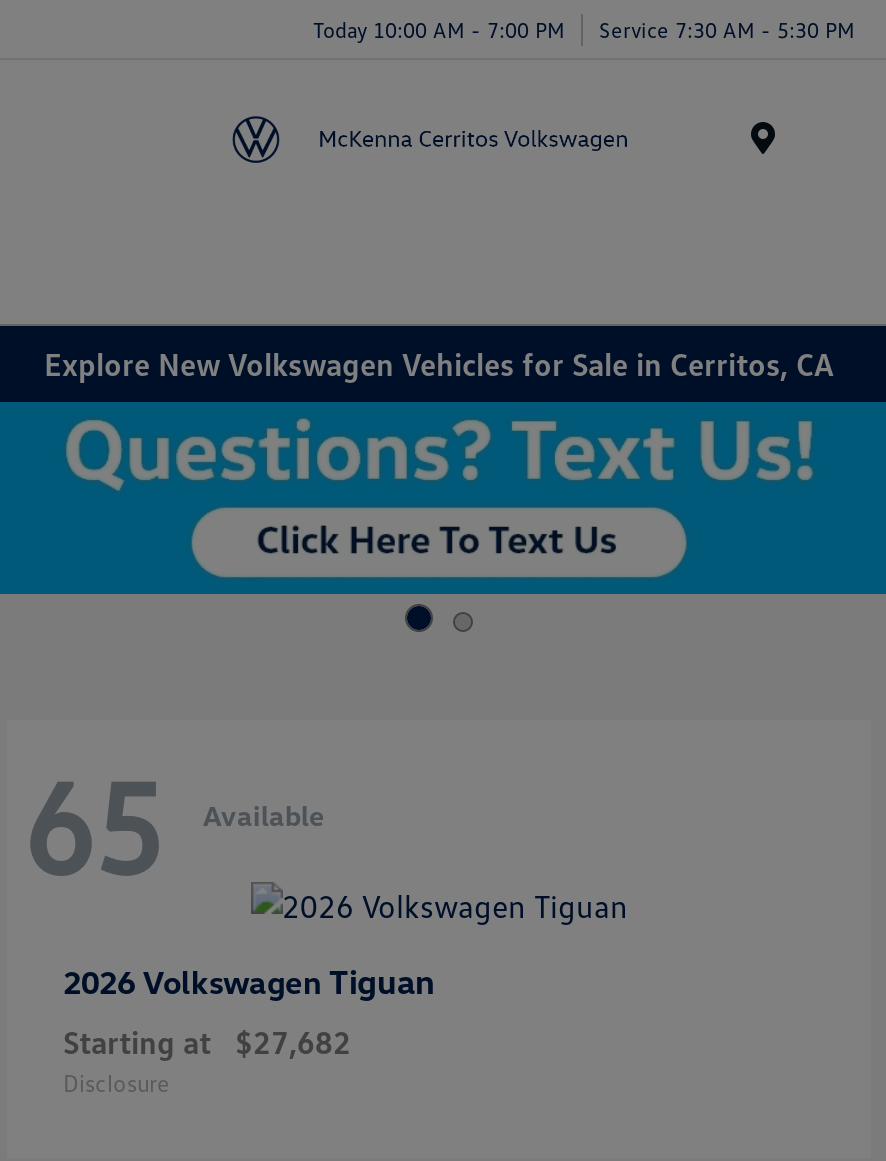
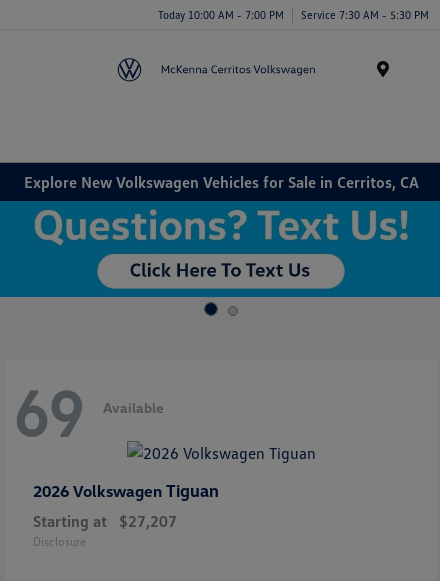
- 65 Available
+ 69 Available

- Starting at $27,682
+ Starting at $27,207
